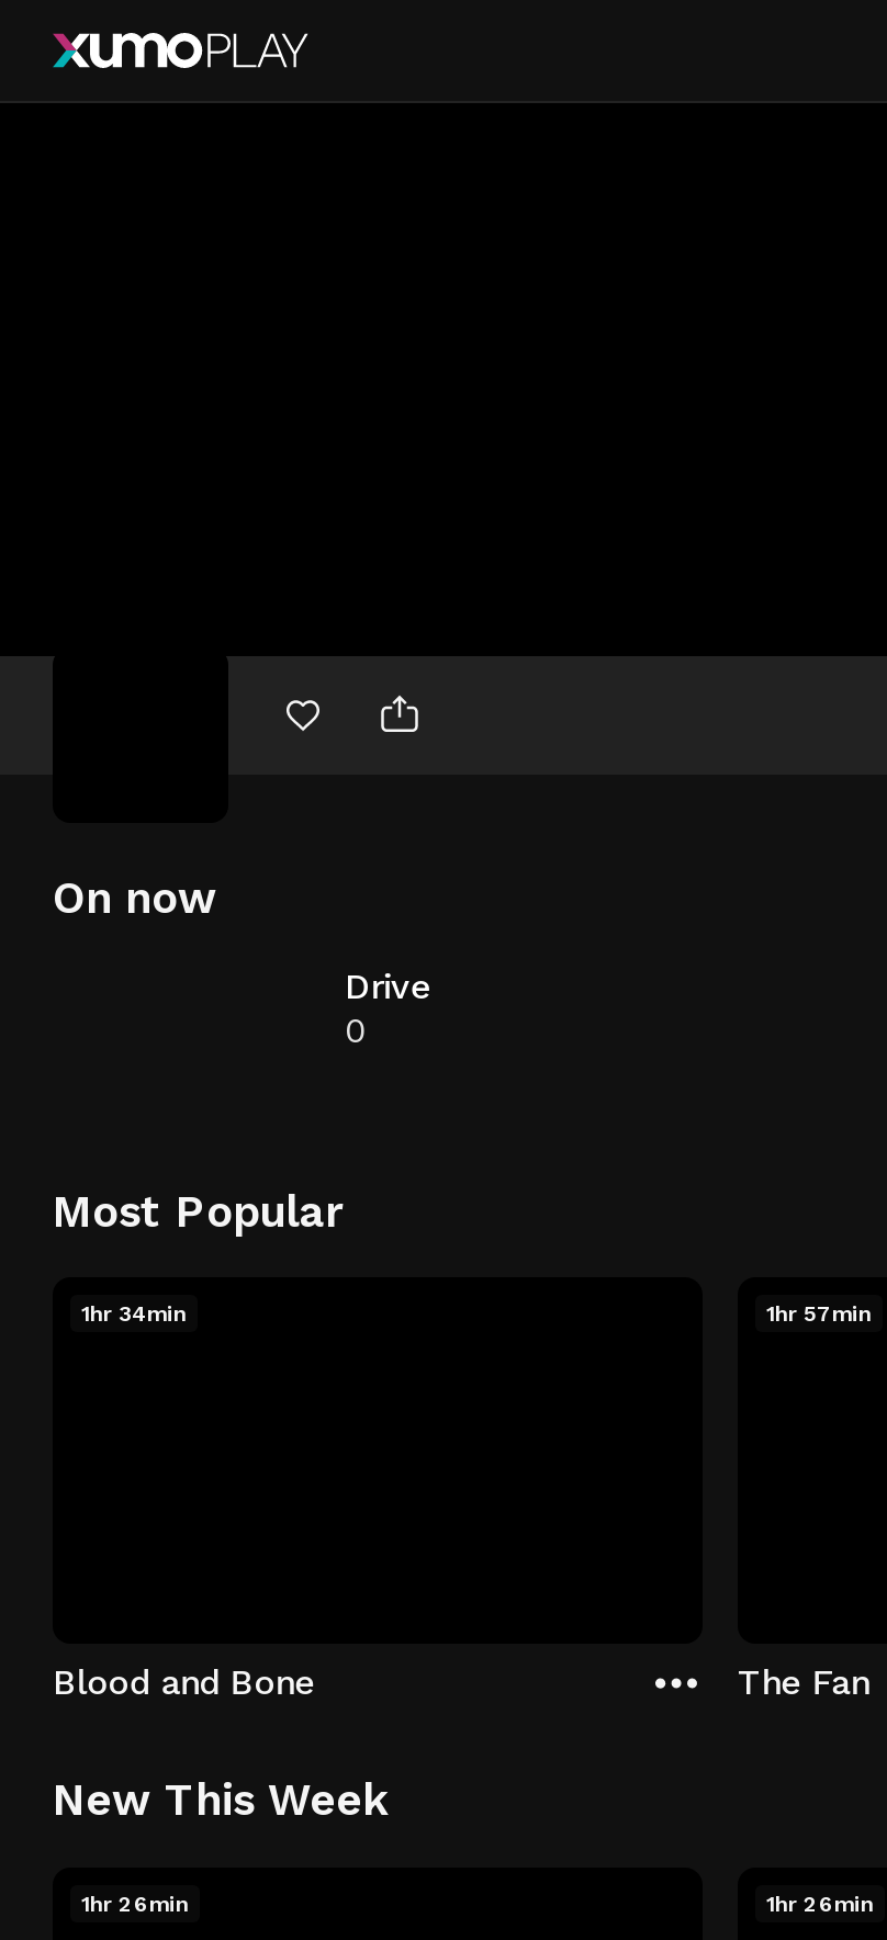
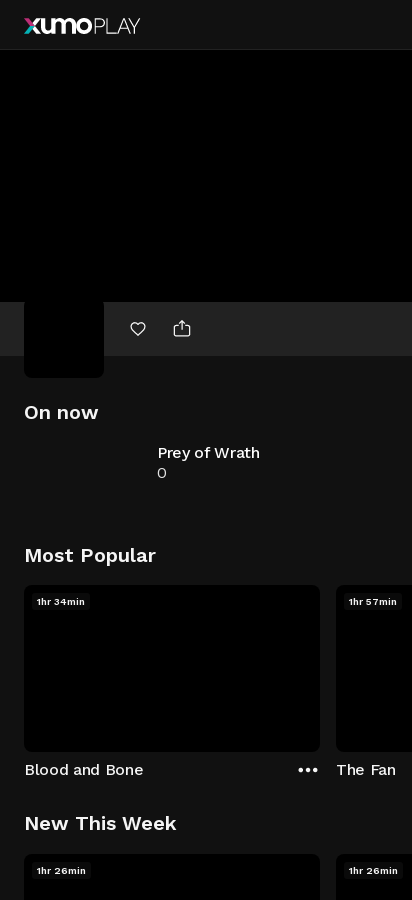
- Drive
+ Prey of Wrath
